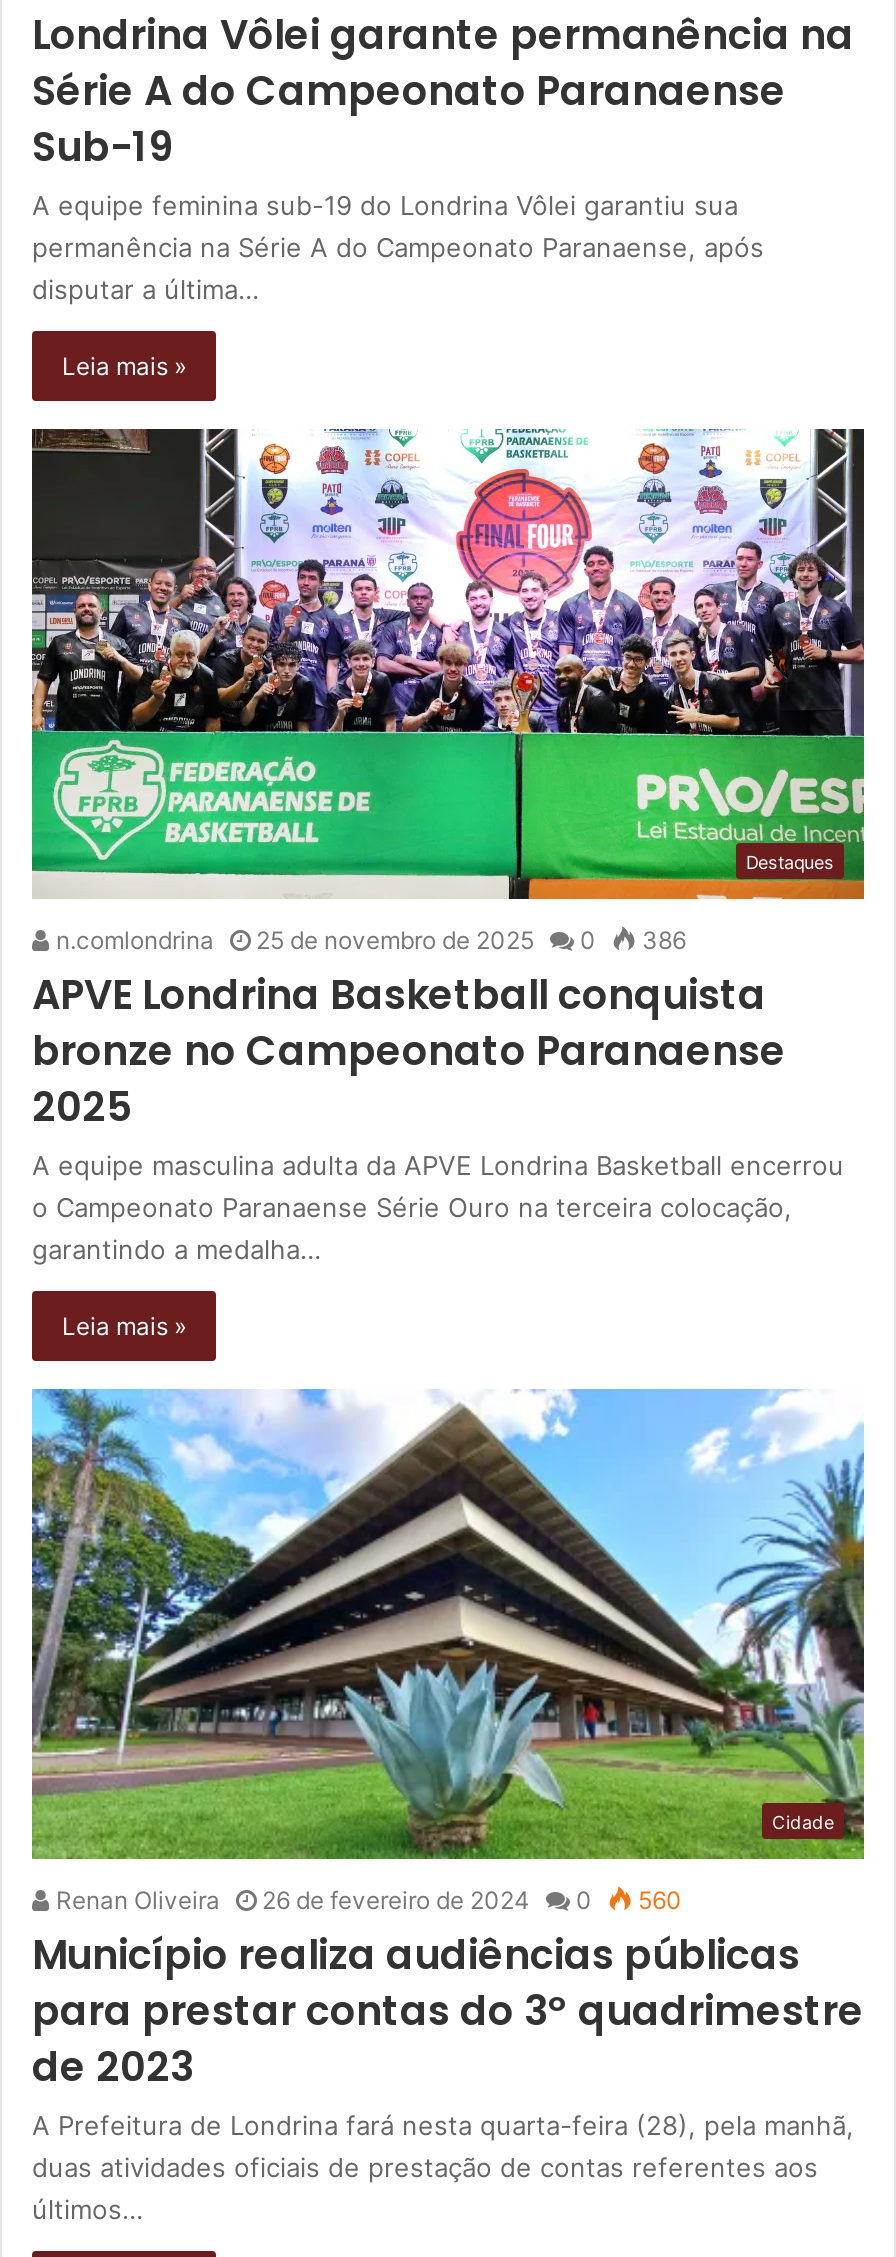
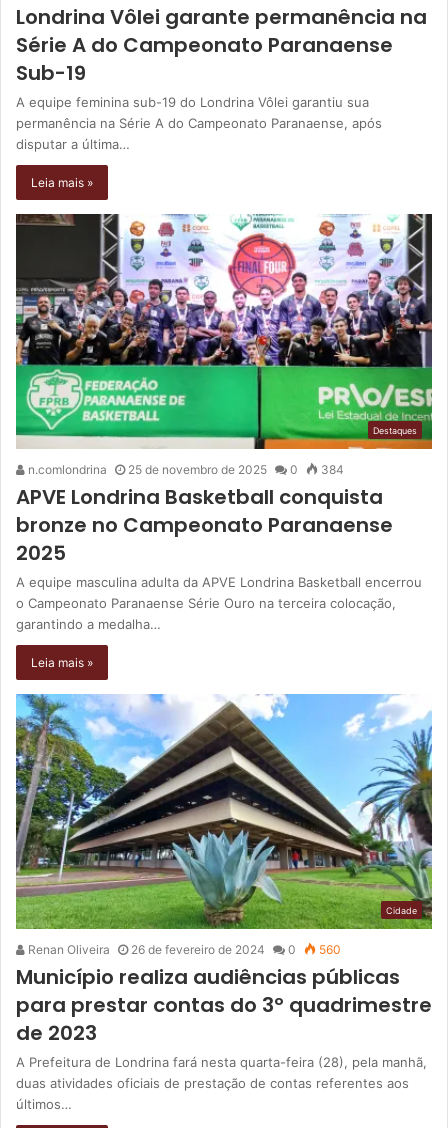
- n.comlondrina 25 de novembro de 2025 0 386
+ n.comlondrina 25 de novembro de 2025 0 384
